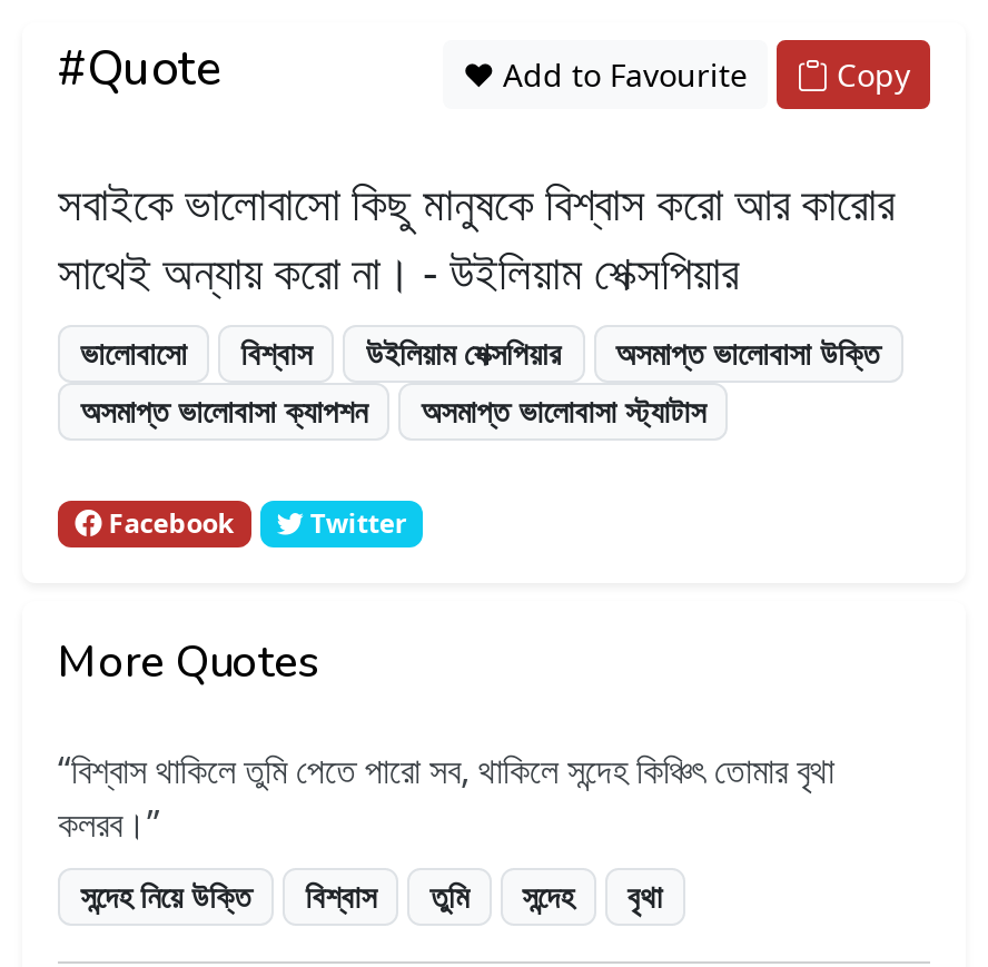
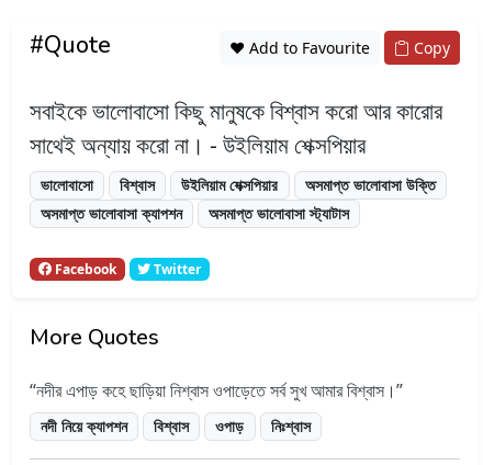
- বিশ্বাস থাকিলে তুমি পেতে পারো সব, থাকিলে সন্দেহ কিঞ্চিৎ তোমার বৃথা
- কলরব।
+ নদীর এপাড় কহে ছাড়িয়া নিশ্বাস ওপাড়েতে সর্ব সুখ আমার বিশ্বাস।

- সন্দেহ নিয়ে উক্তি
+ নদী নিয়ে ক্যাপশন

- তুমি
- সন্দেহ
- বৃথা
+ ওপাড়
+ নিঃশ্বাস
